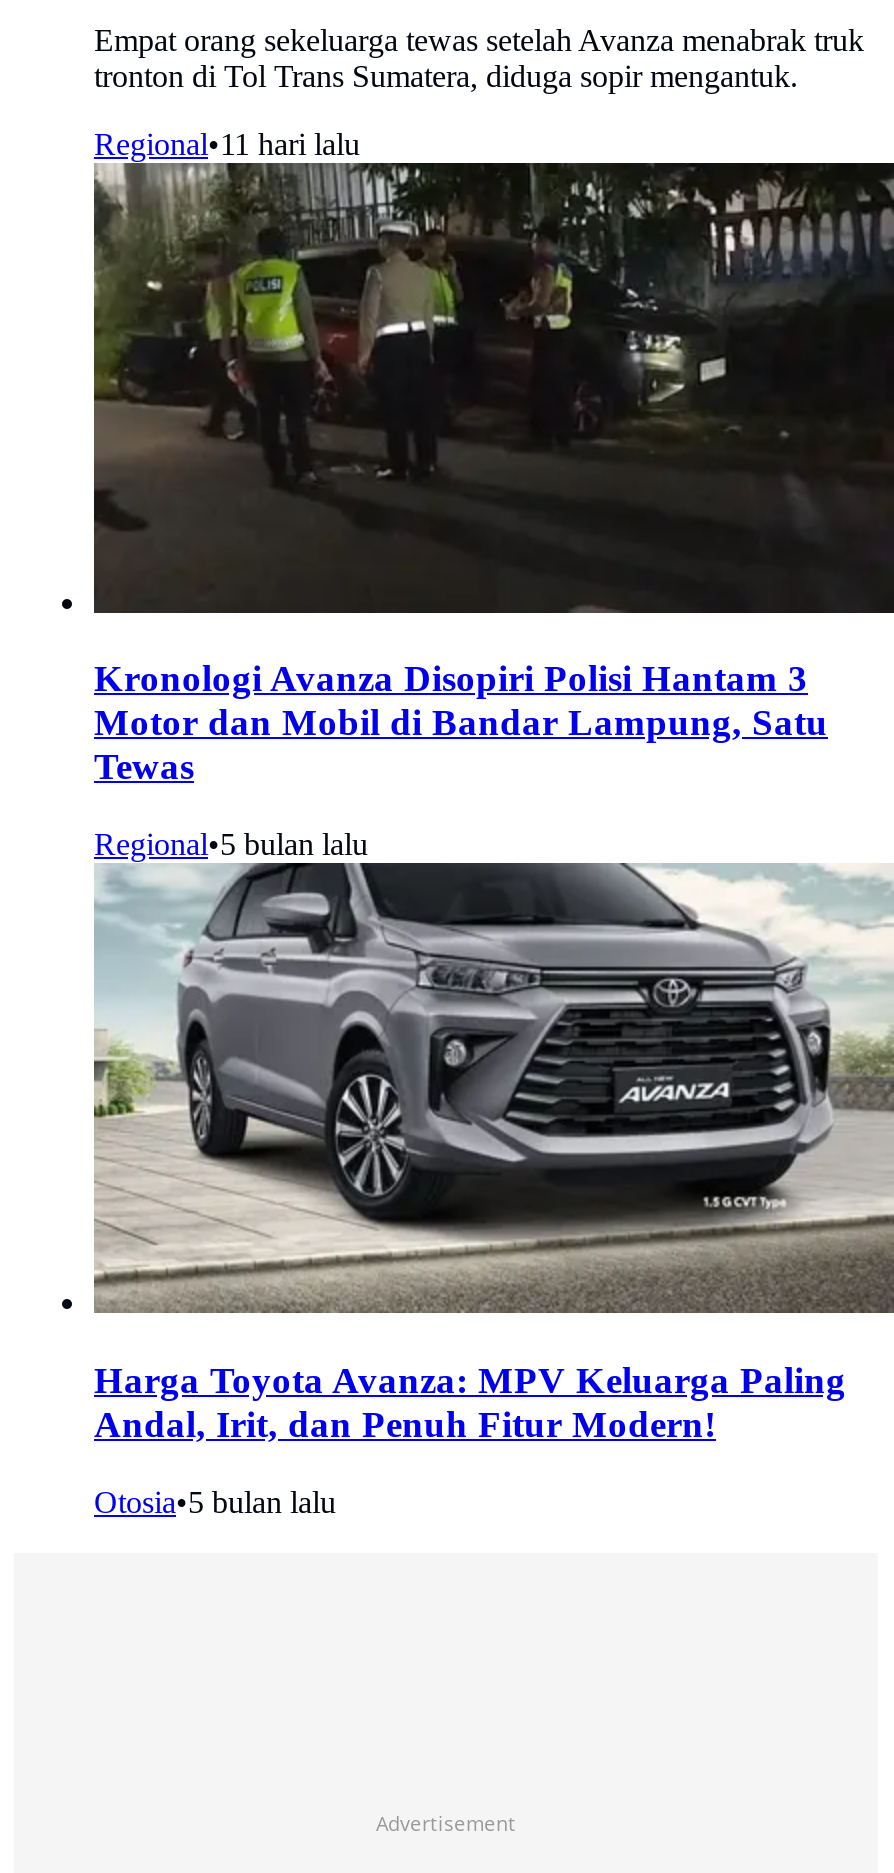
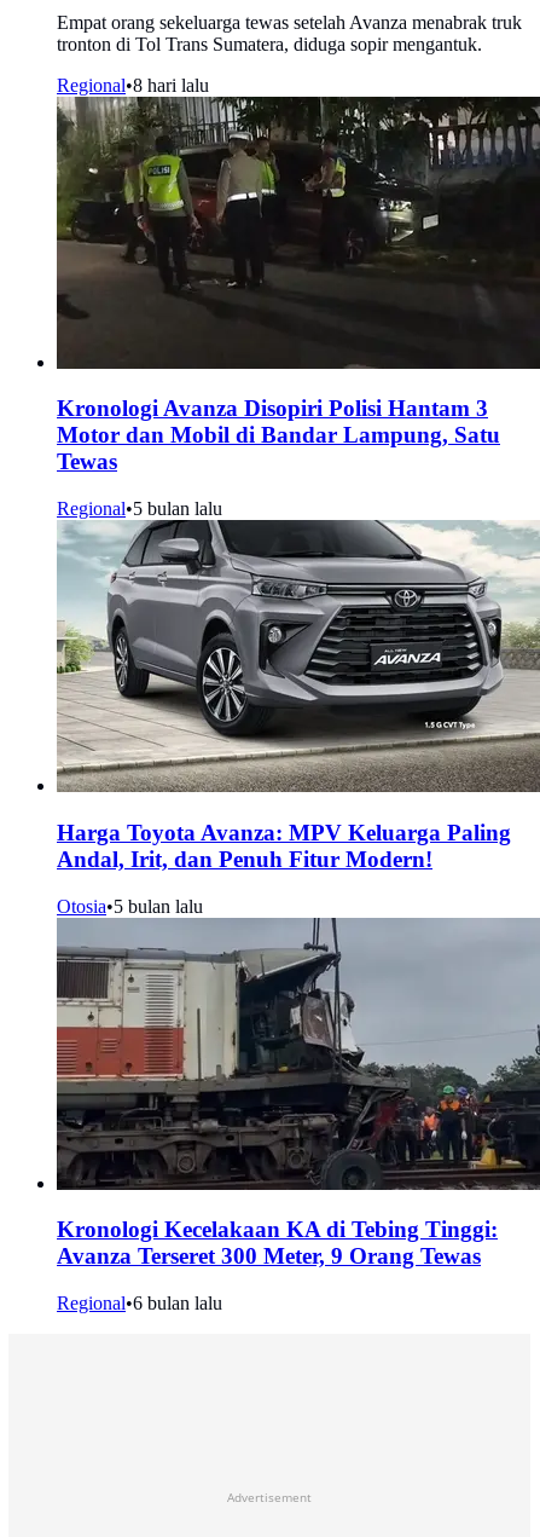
- Regional•11 hari lalu
+ Regional•8 hari lalu

+ [image]
+ Kronologi Kecelakaan KA di Tebing Tinggi:
+ Avanza Terseret 300 Meter, 9 Orang Tewas
+ Regional•6 bulan lalu
